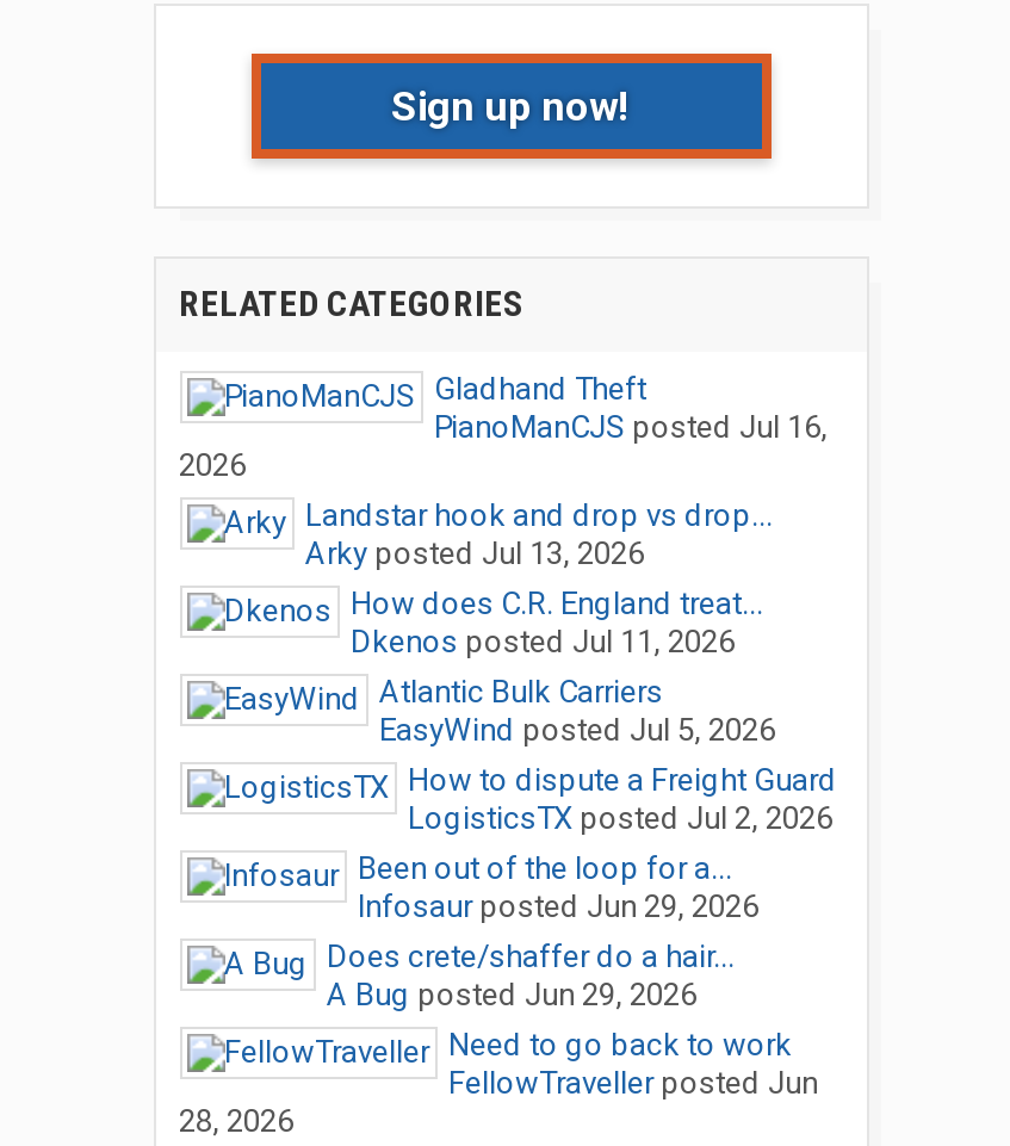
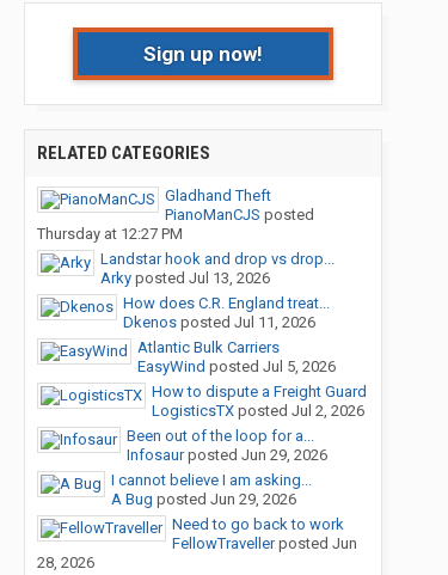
- PianoManCJS posted Jul 16,
- 2026
+ PianoManCJS posted
+ Thursday at 12:27 PM

- Does crete/shaffer do a hair...
+ I cannot believe I am asking...
